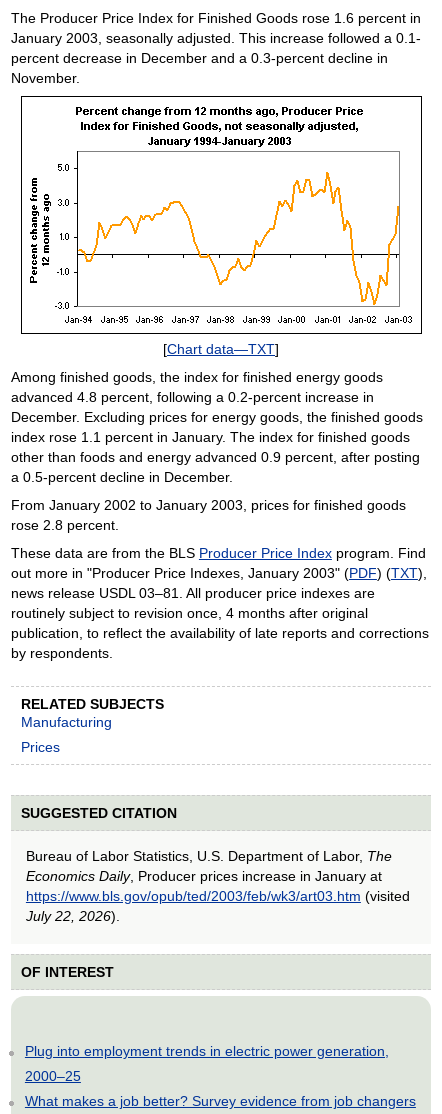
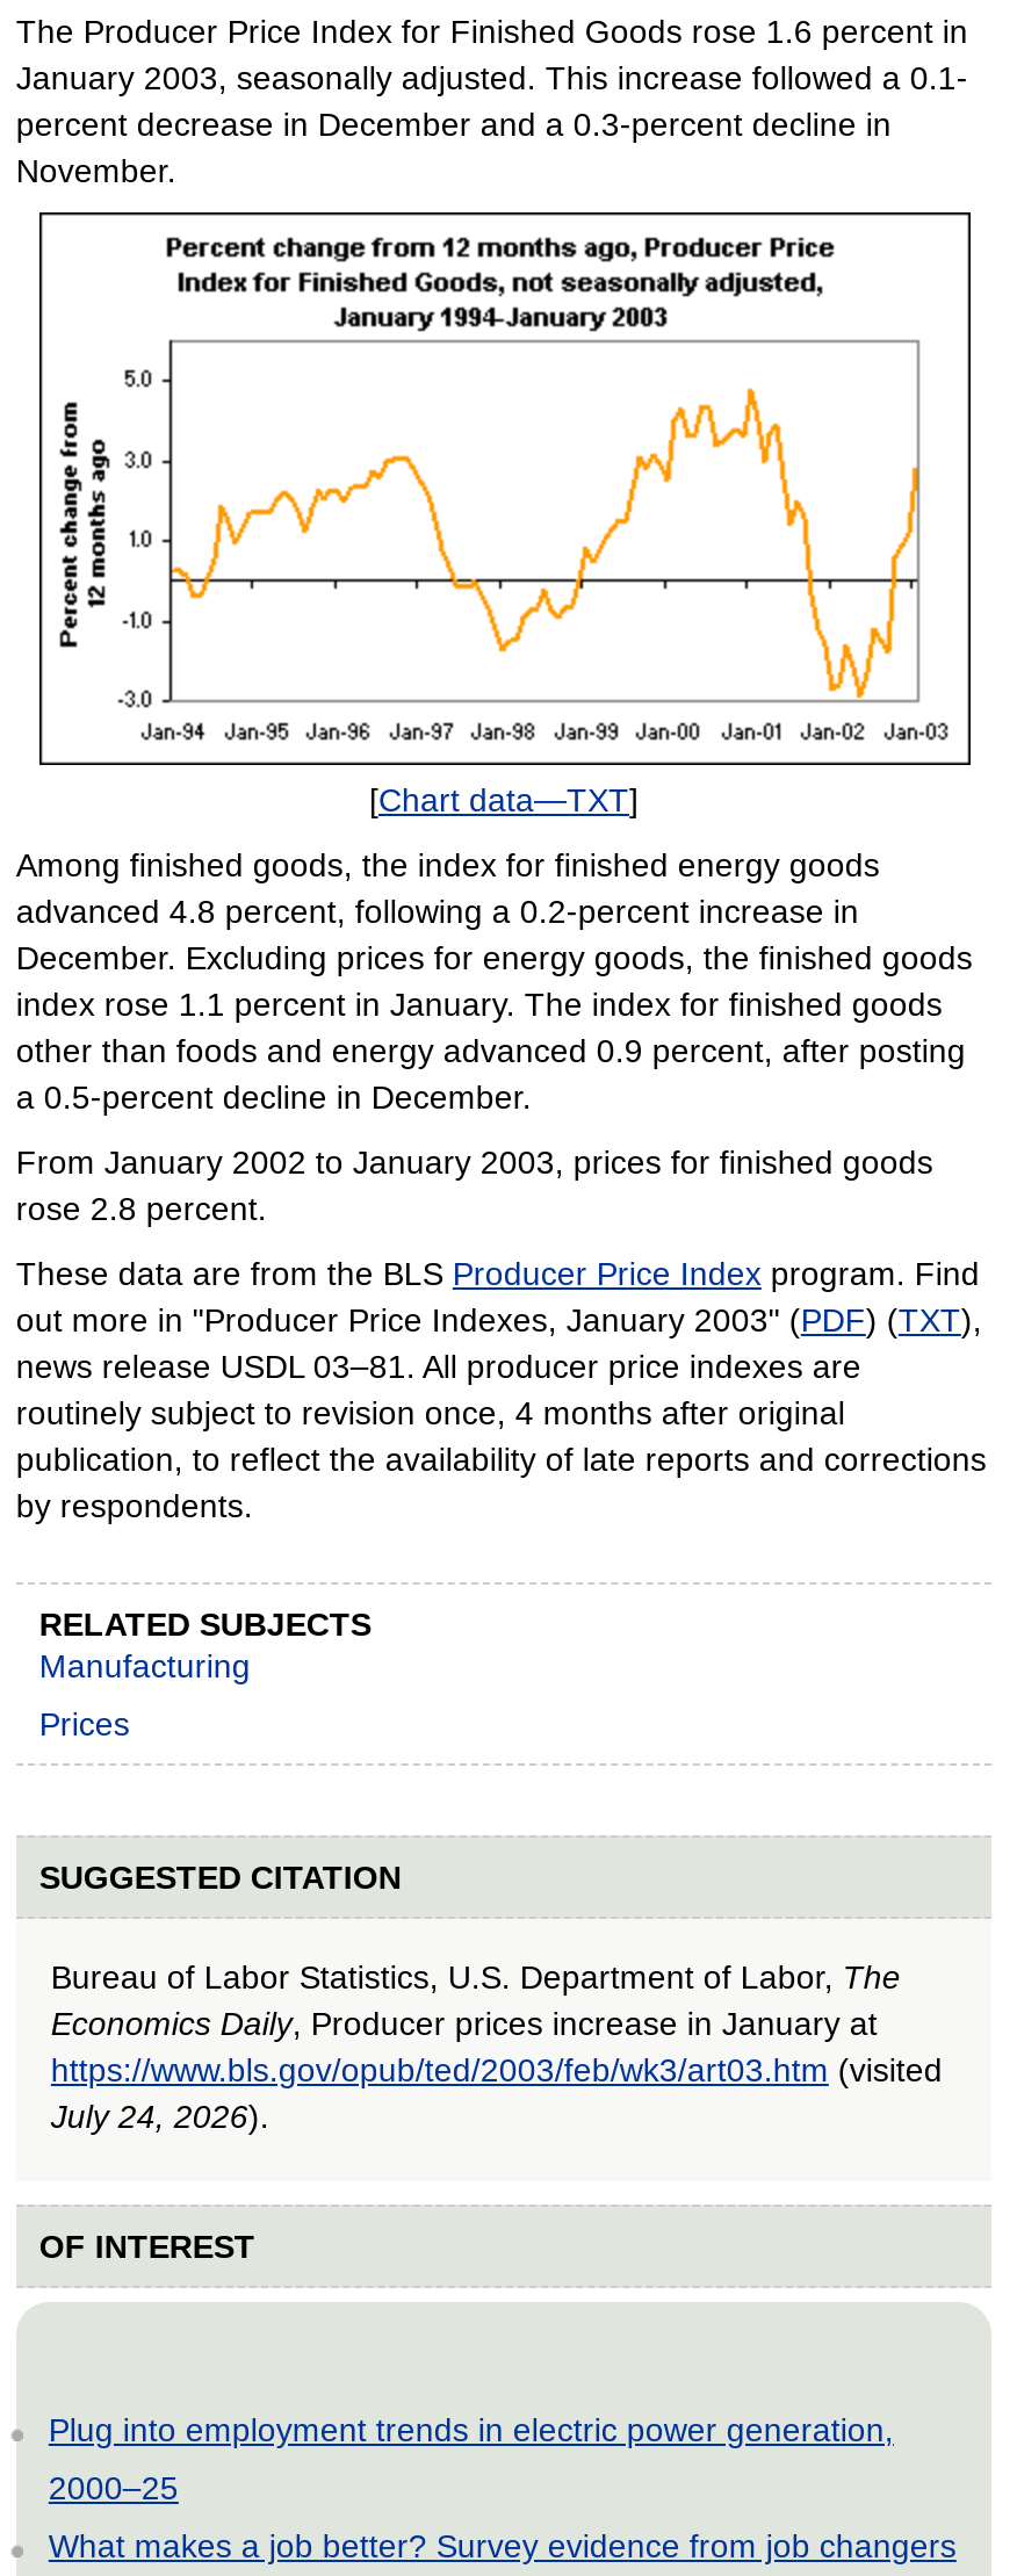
- July 22, 2026).
+ July 24, 2026).
